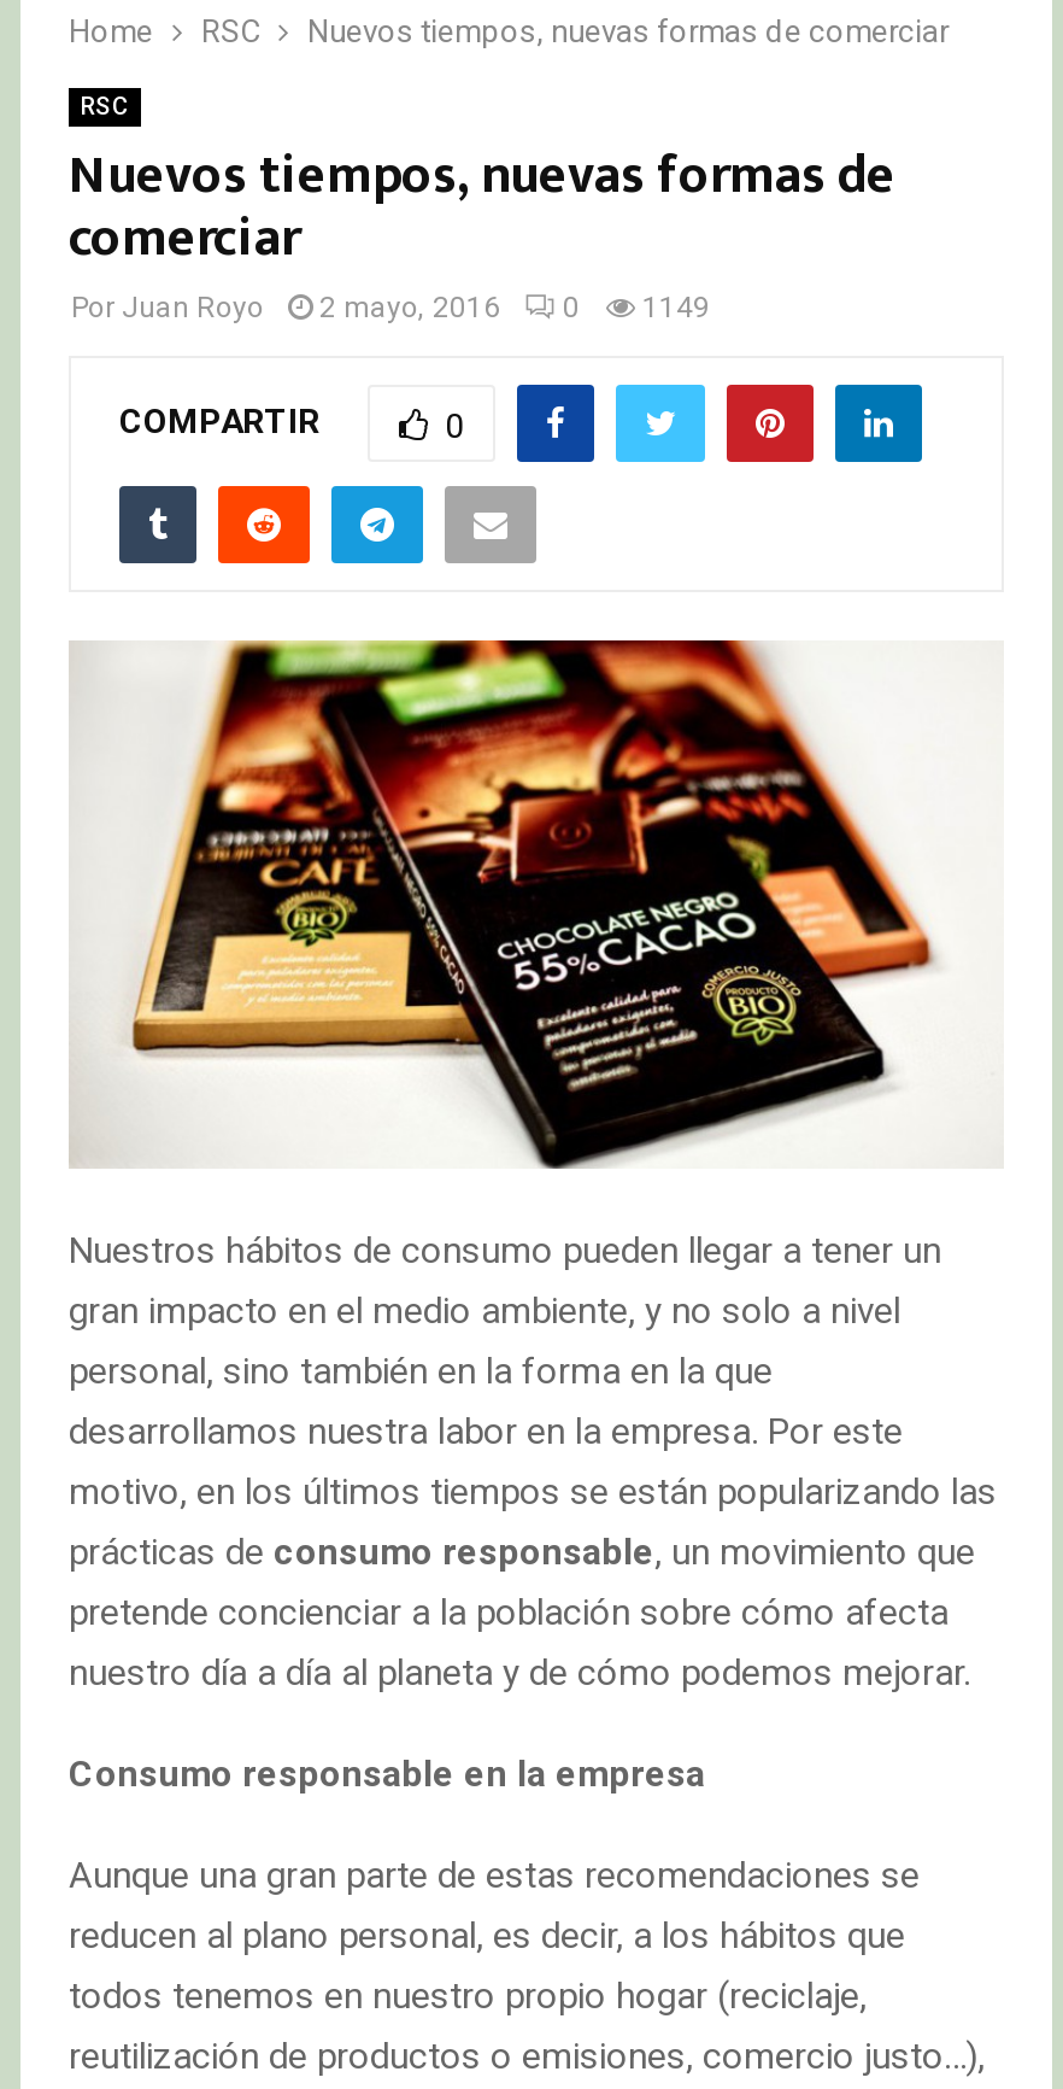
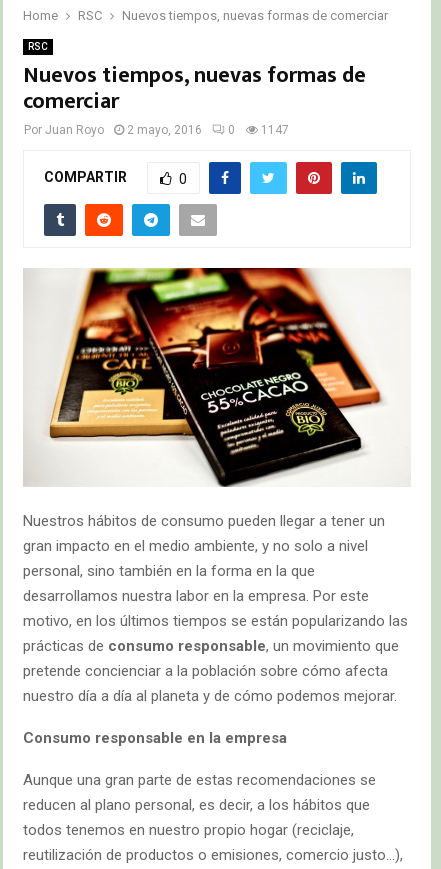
- Por Juan Royo 2 mayo, 2016 0 1149
+ Por Juan Royo 2 mayo, 2016 0 1147
